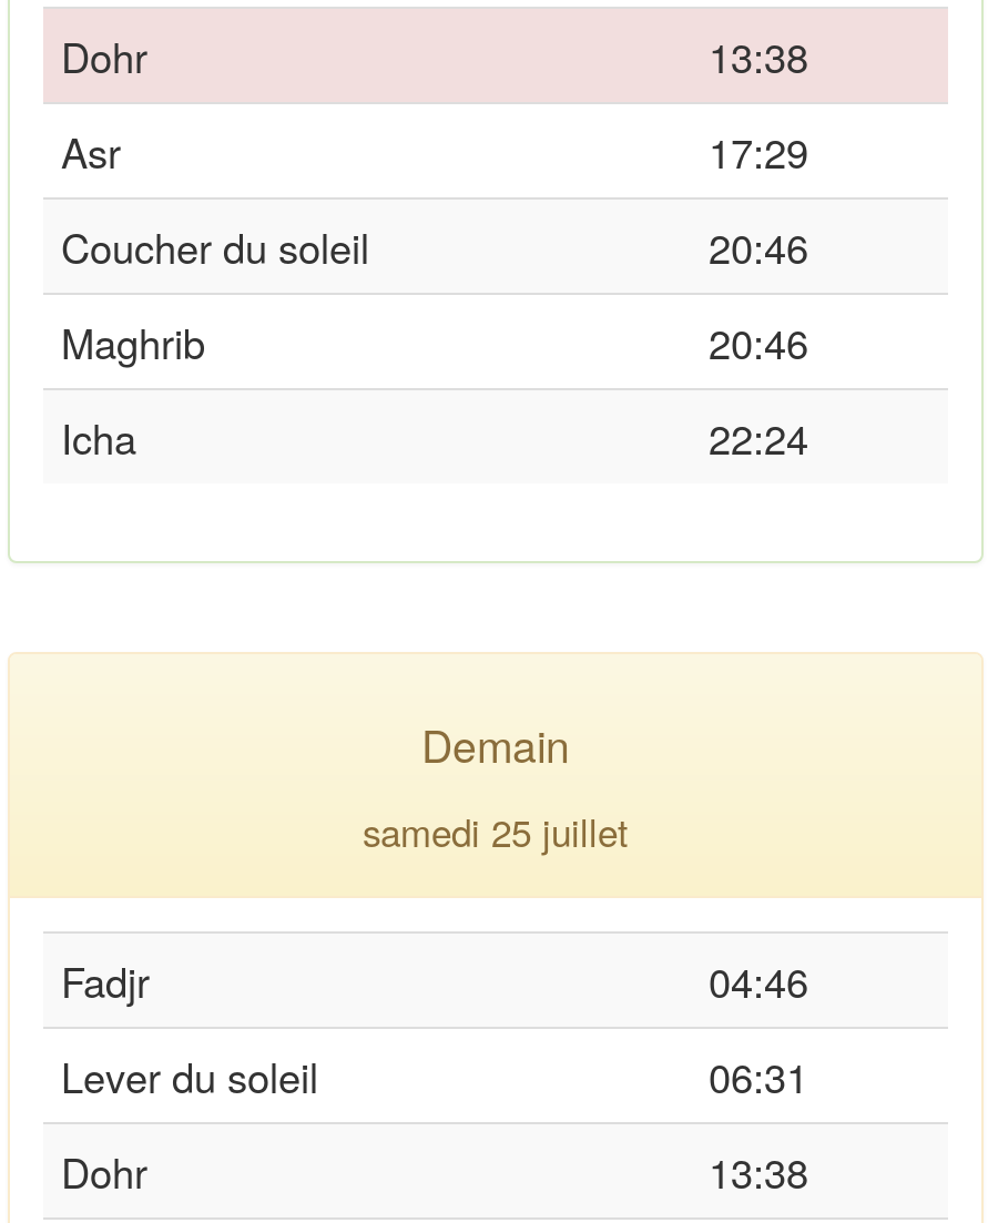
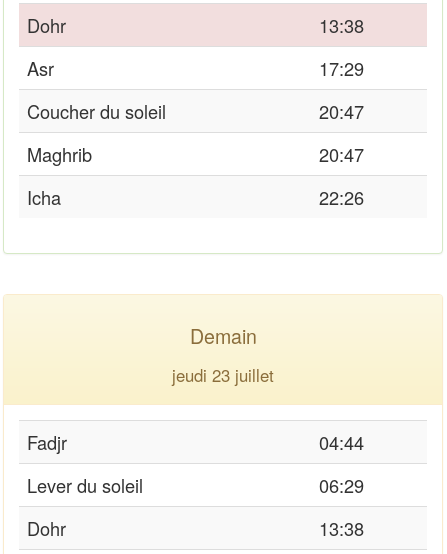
- 20:46
+ 20:47

- 20:46
+ 20:47

- 22:24
+ 22:26

- samedi 25 juillet
+ jeudi 23 juillet

- 04:46
+ 04:44

- 06:31
+ 06:29
